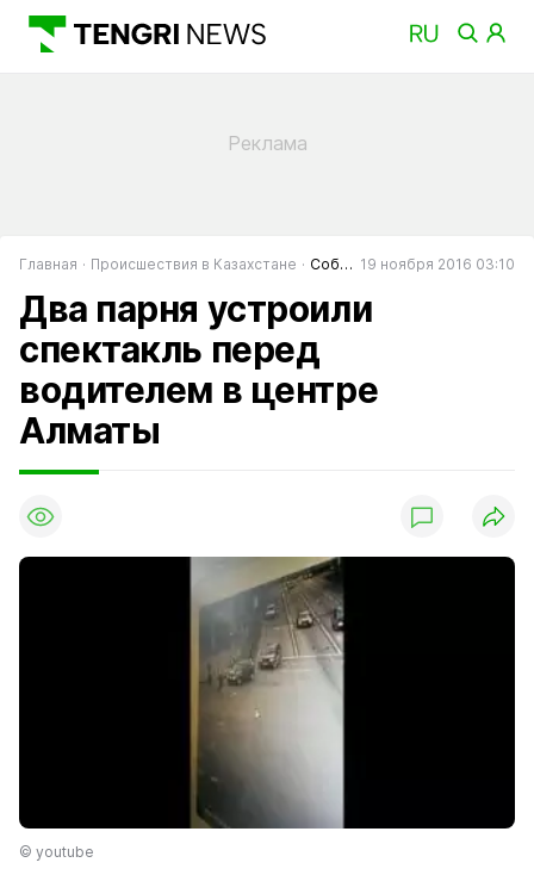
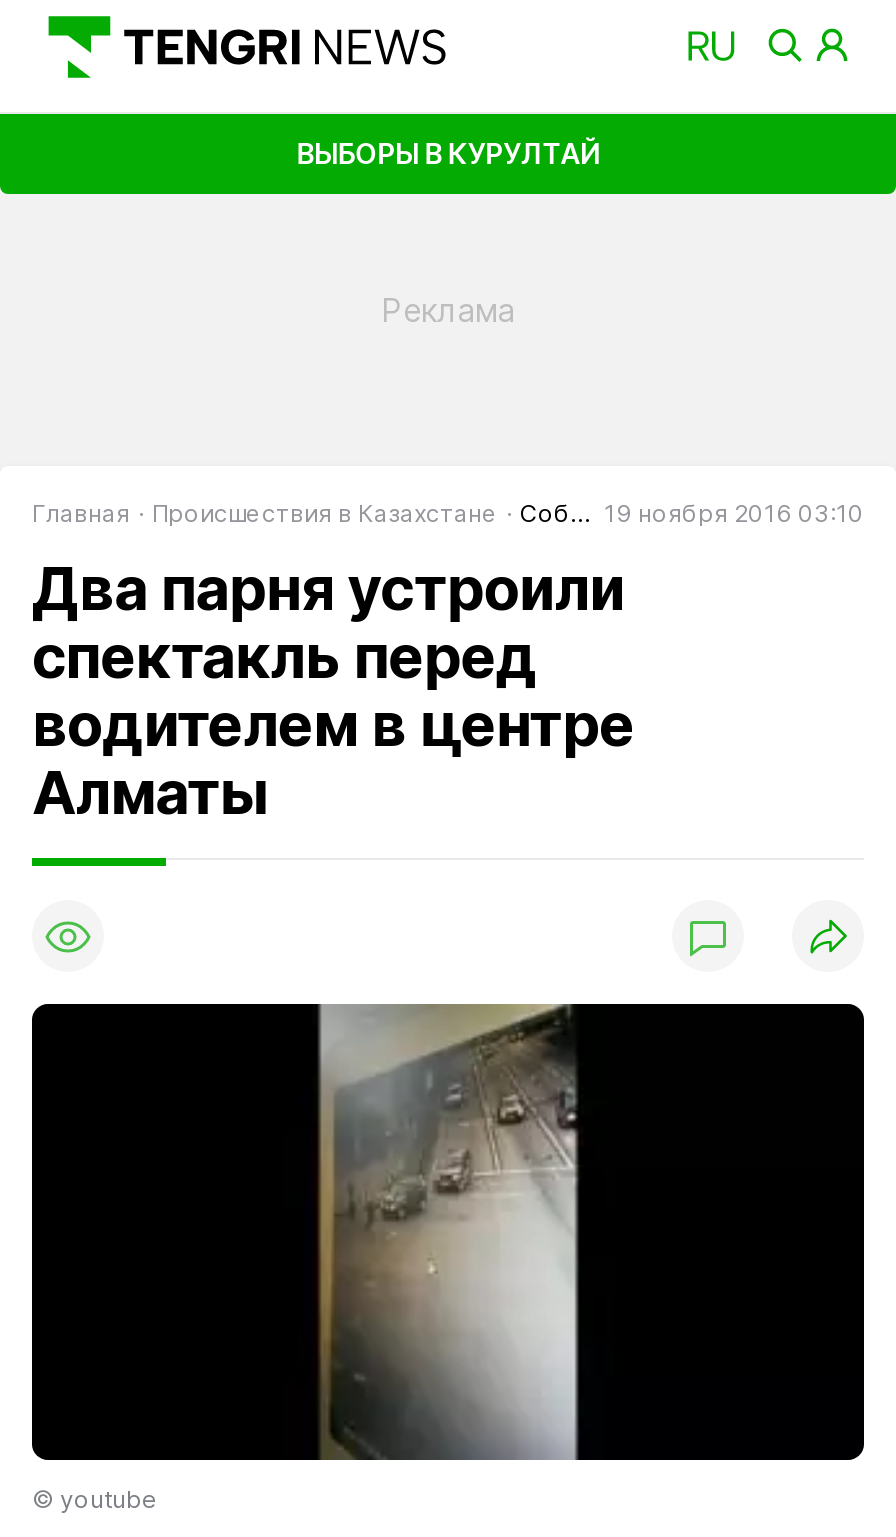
+ ВЫБОРЫ В КУРУЛТАЙ
